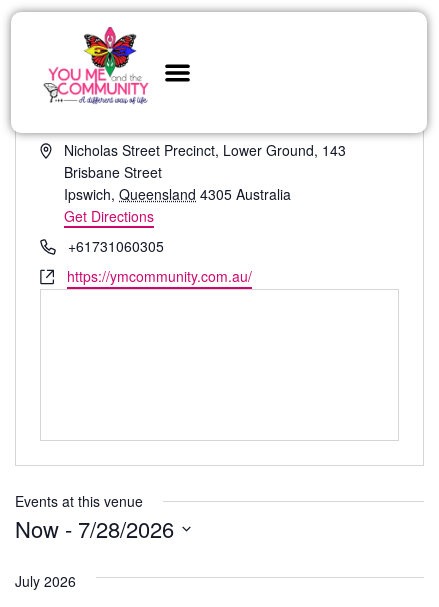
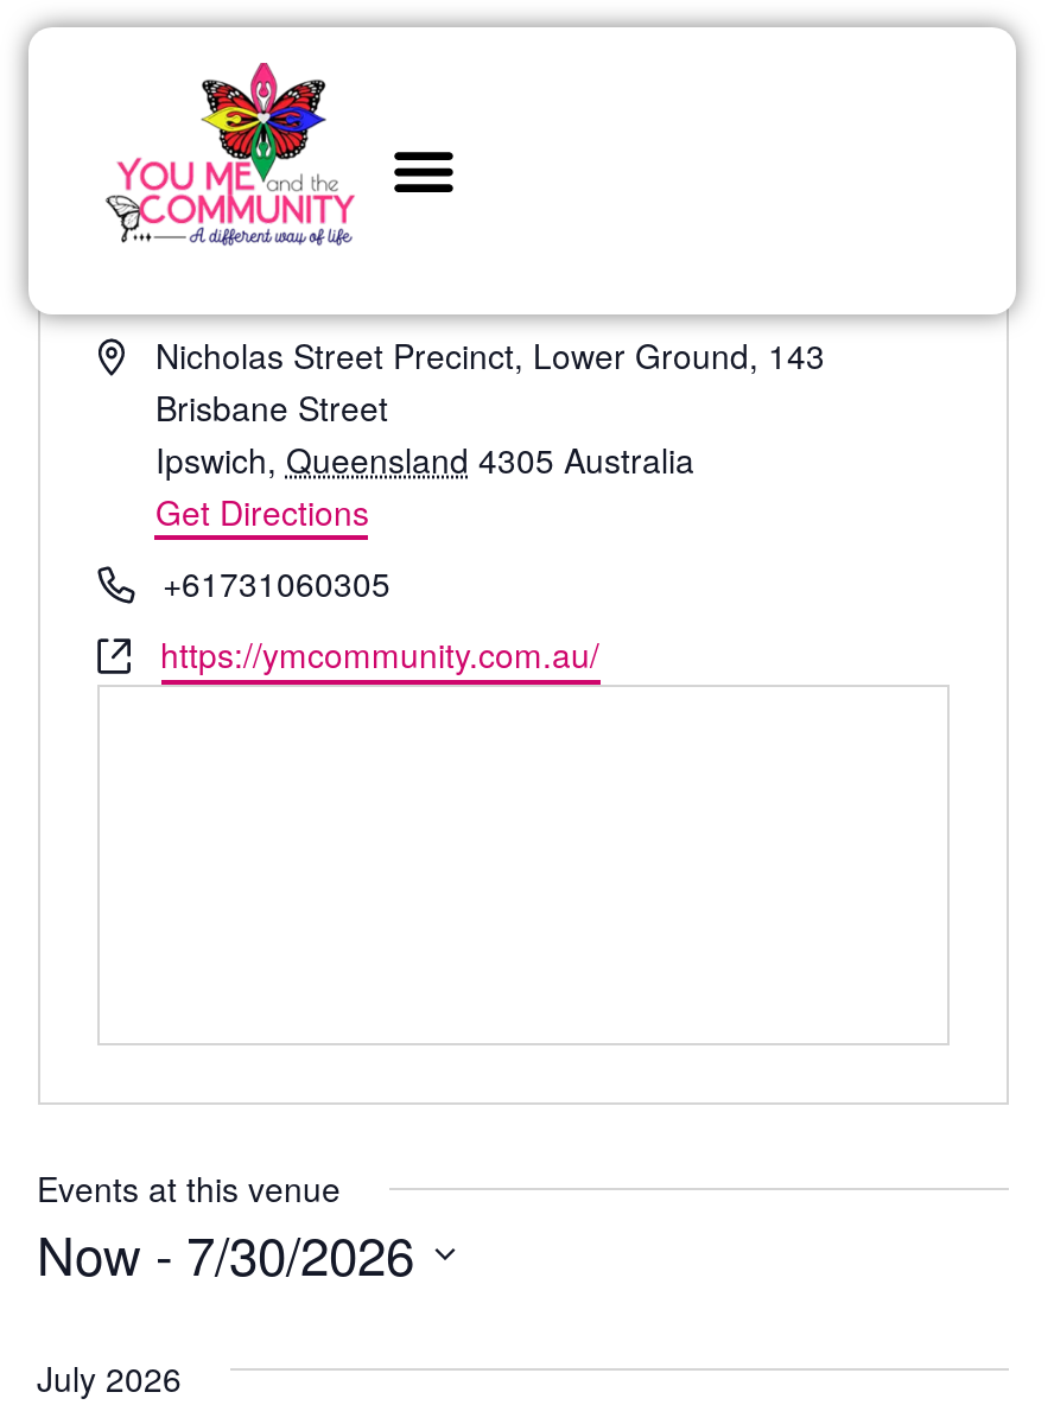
- Now - 7/28/2026
+ Now - 7/30/2026
